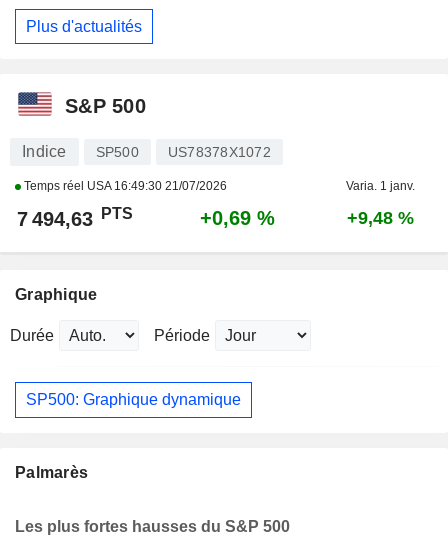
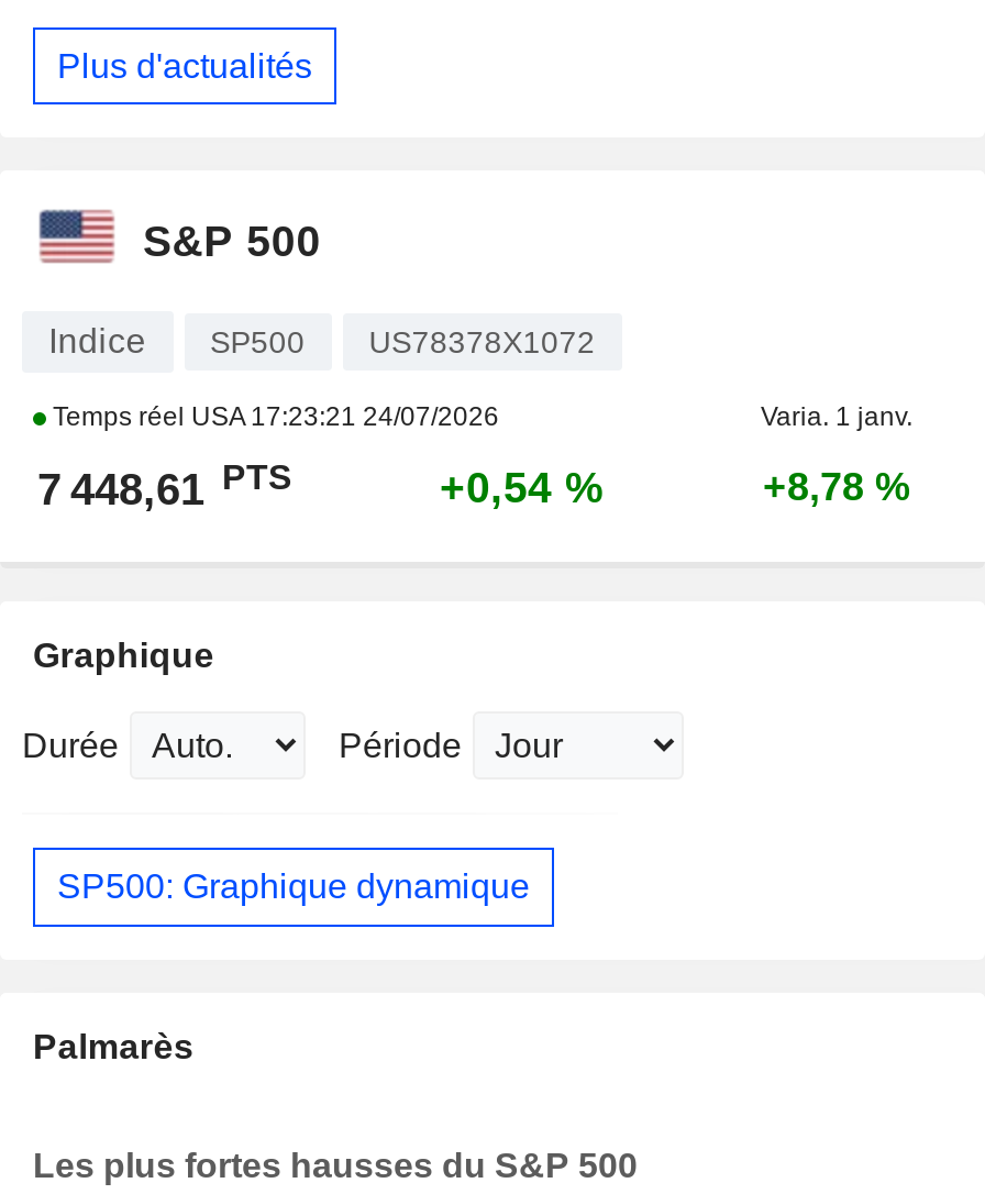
- Temps réel USA 16:49:30 21/07/2026
+ Temps réel USA 17:23:21 24/07/2026

- 7 494,63 PTS
+ 7 448,61 PTS

- +0,69 %
+ +0,54 %

- +9,48 %
+ +8,78 %
